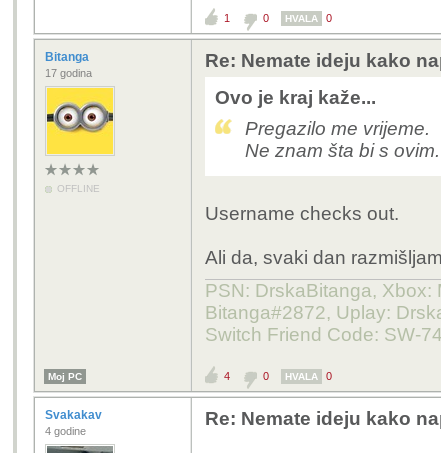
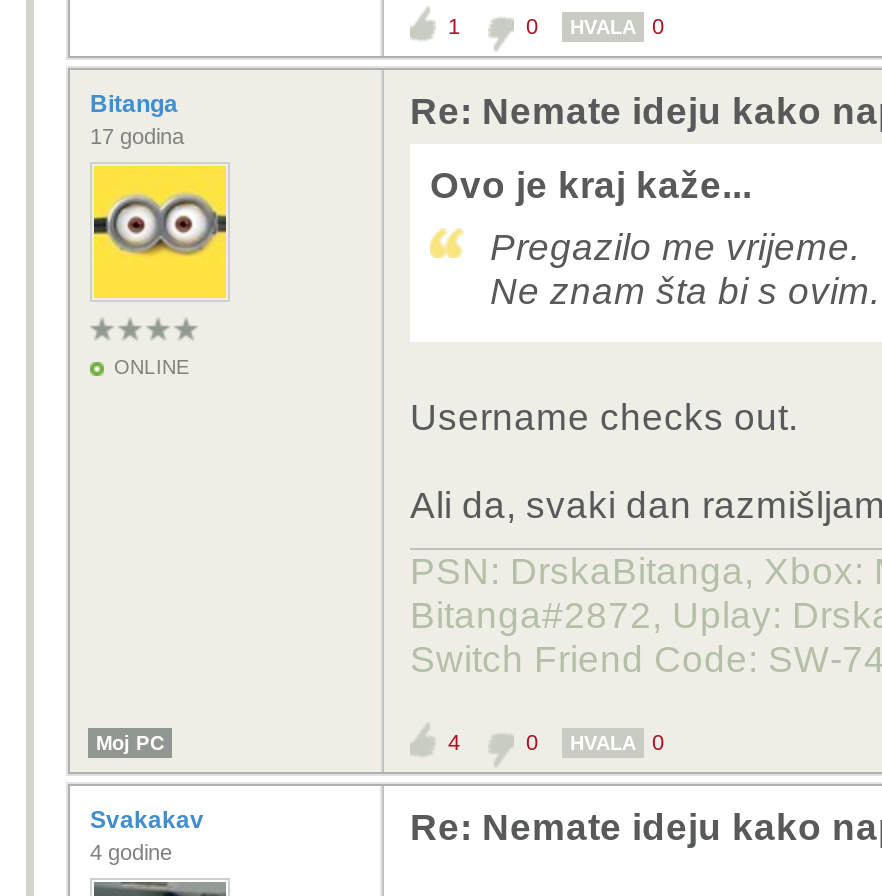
- OFFLINE
+ ONLINE
